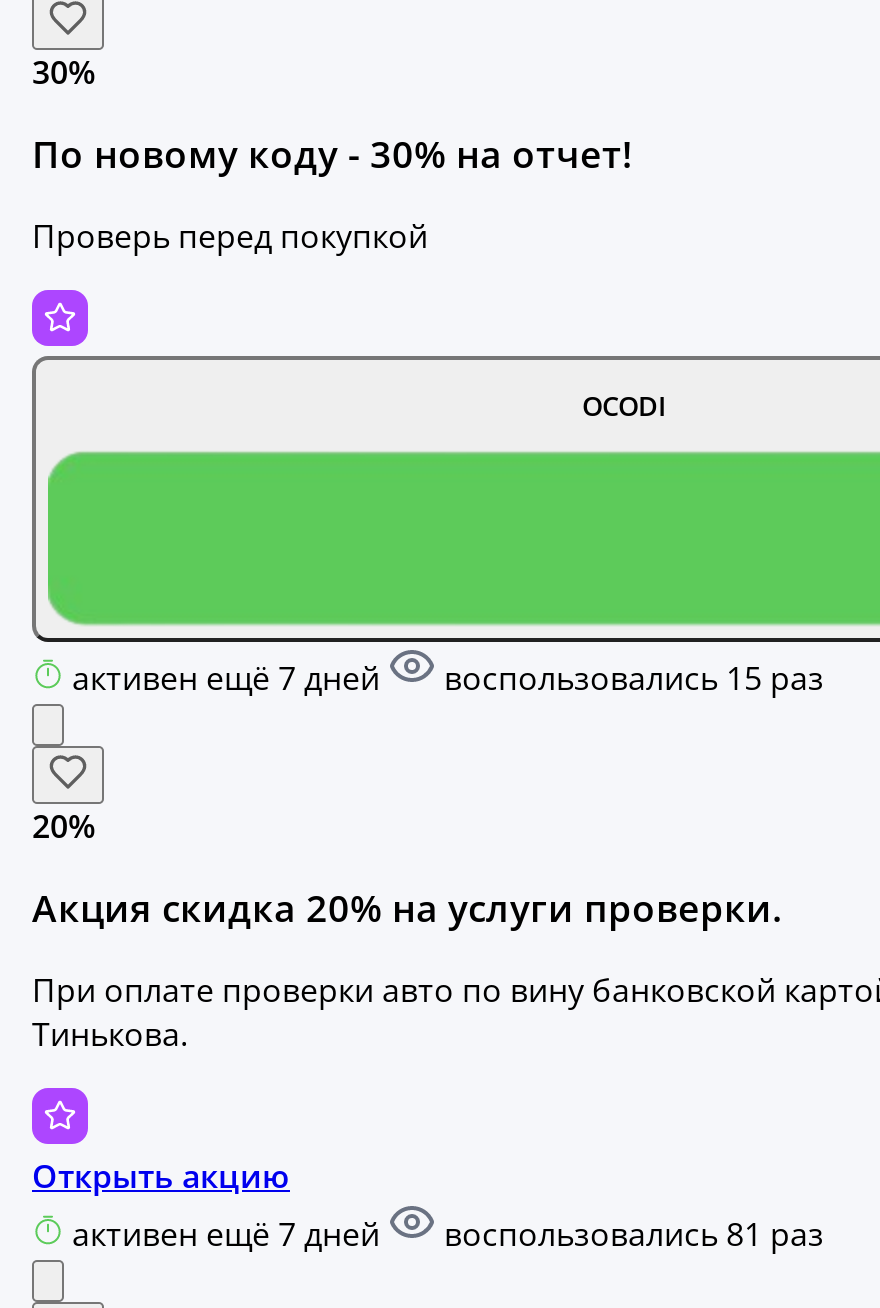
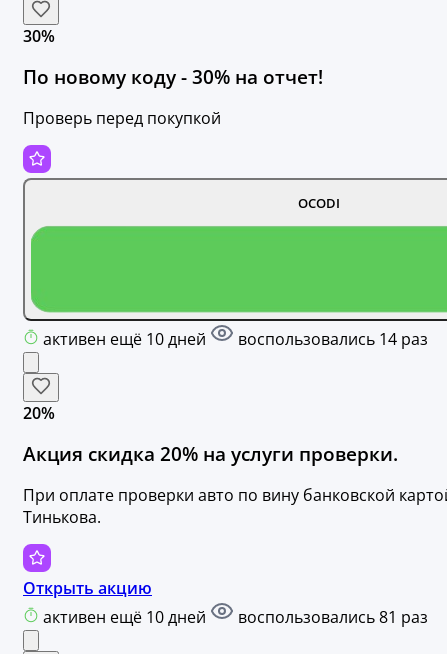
- активен ещё 7 дней
+ активен ещё 10 дней

- воспользовались 15 раз
+ воспользовались 14 раз

- активен ещё 7 дней
+ активен ещё 10 дней
